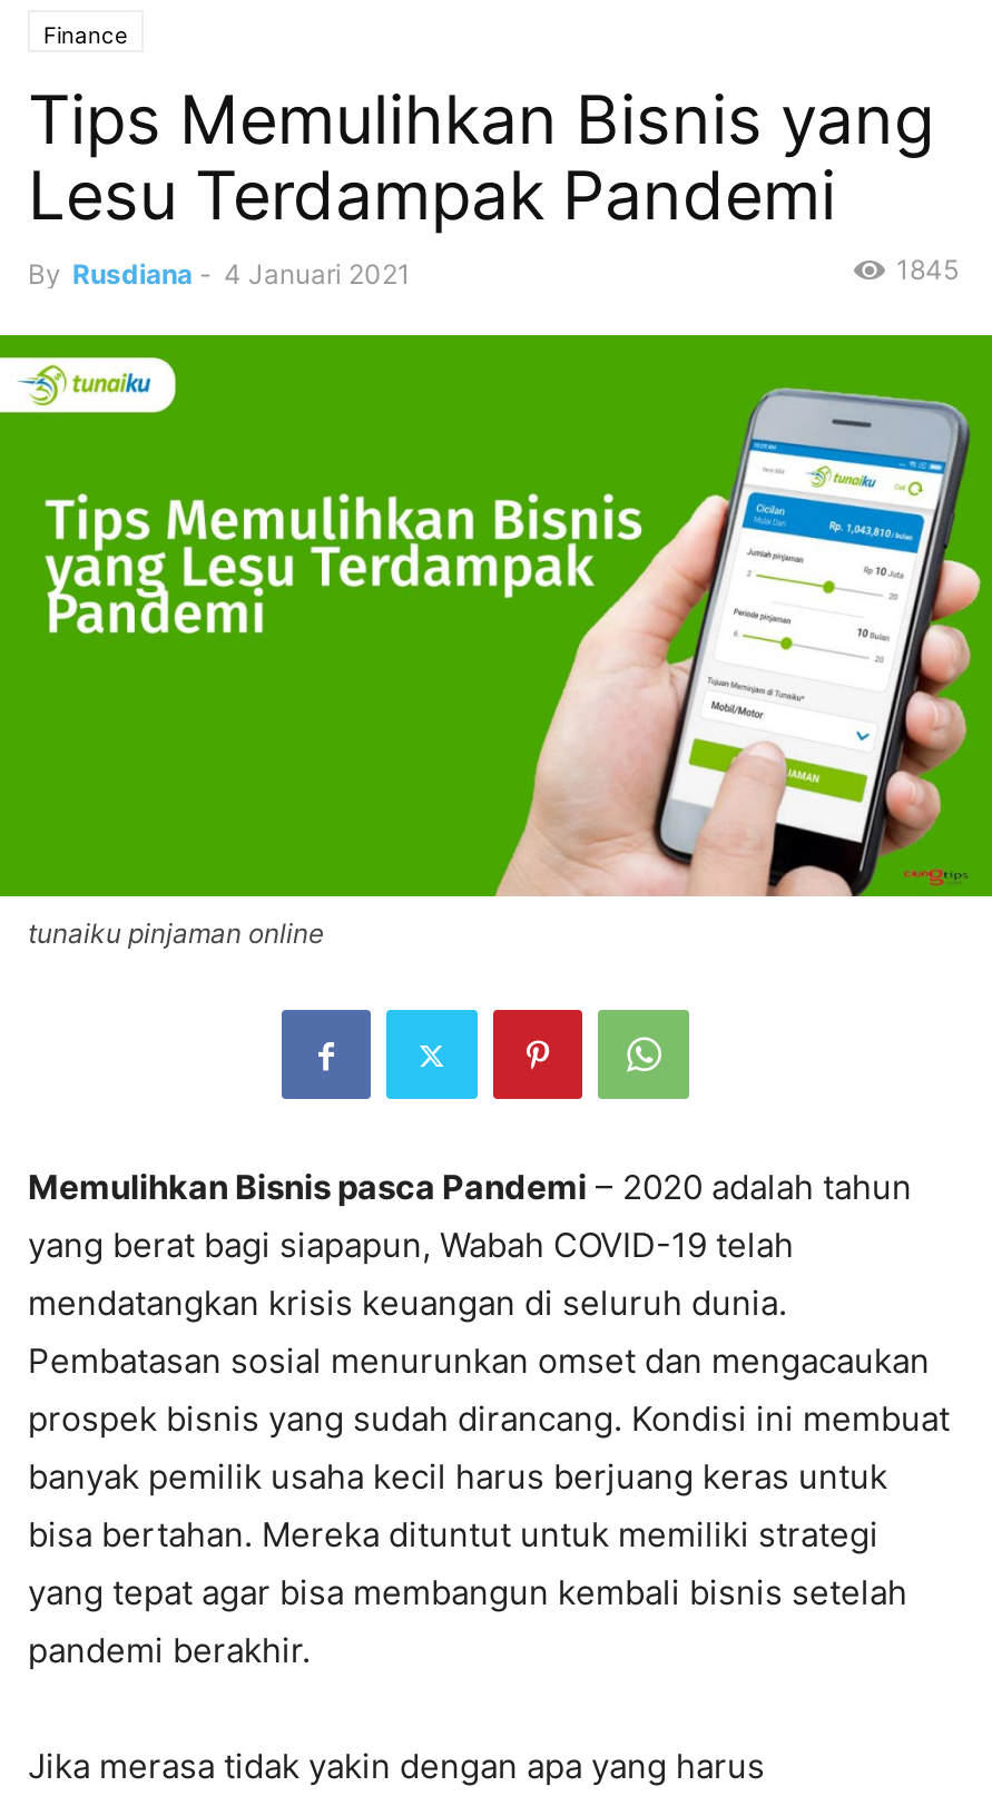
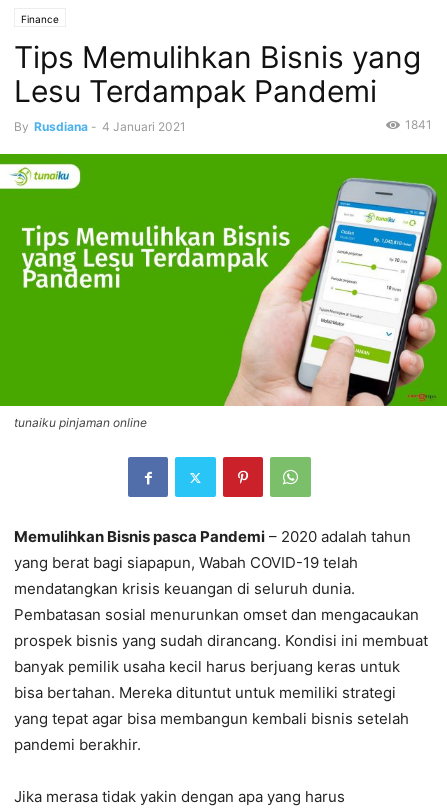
- 1845
+ 1841
